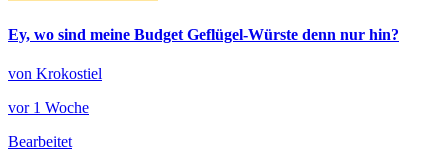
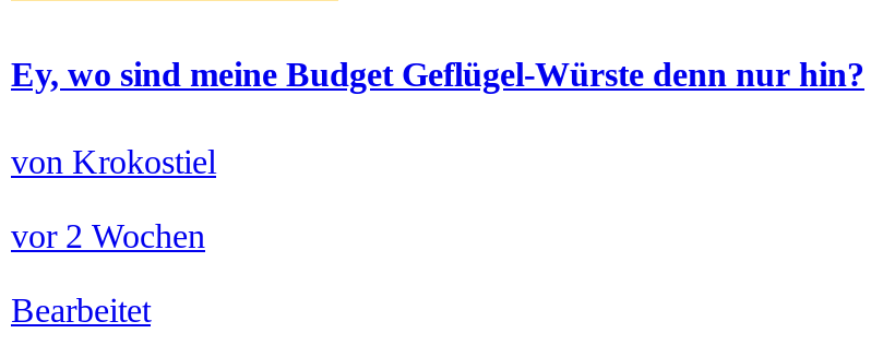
- vor 1 Woche
+ vor 2 Wochen
